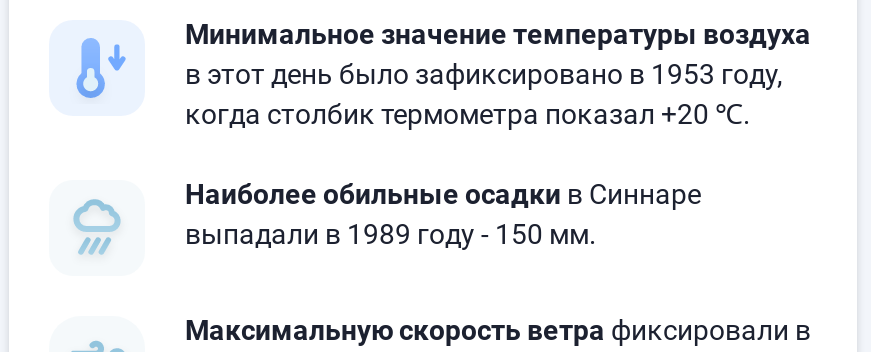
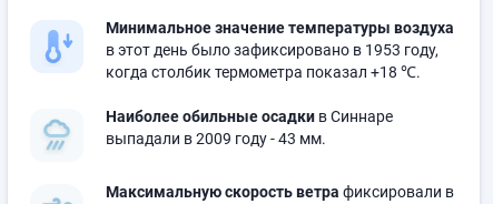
- когда столбик термометра показал +20 ℃.
+ когда столбик термометра показал +18 ℃.

- выпадали в 1989 году - 150 мм.
+ выпадали в 2009 году - 43 мм.
